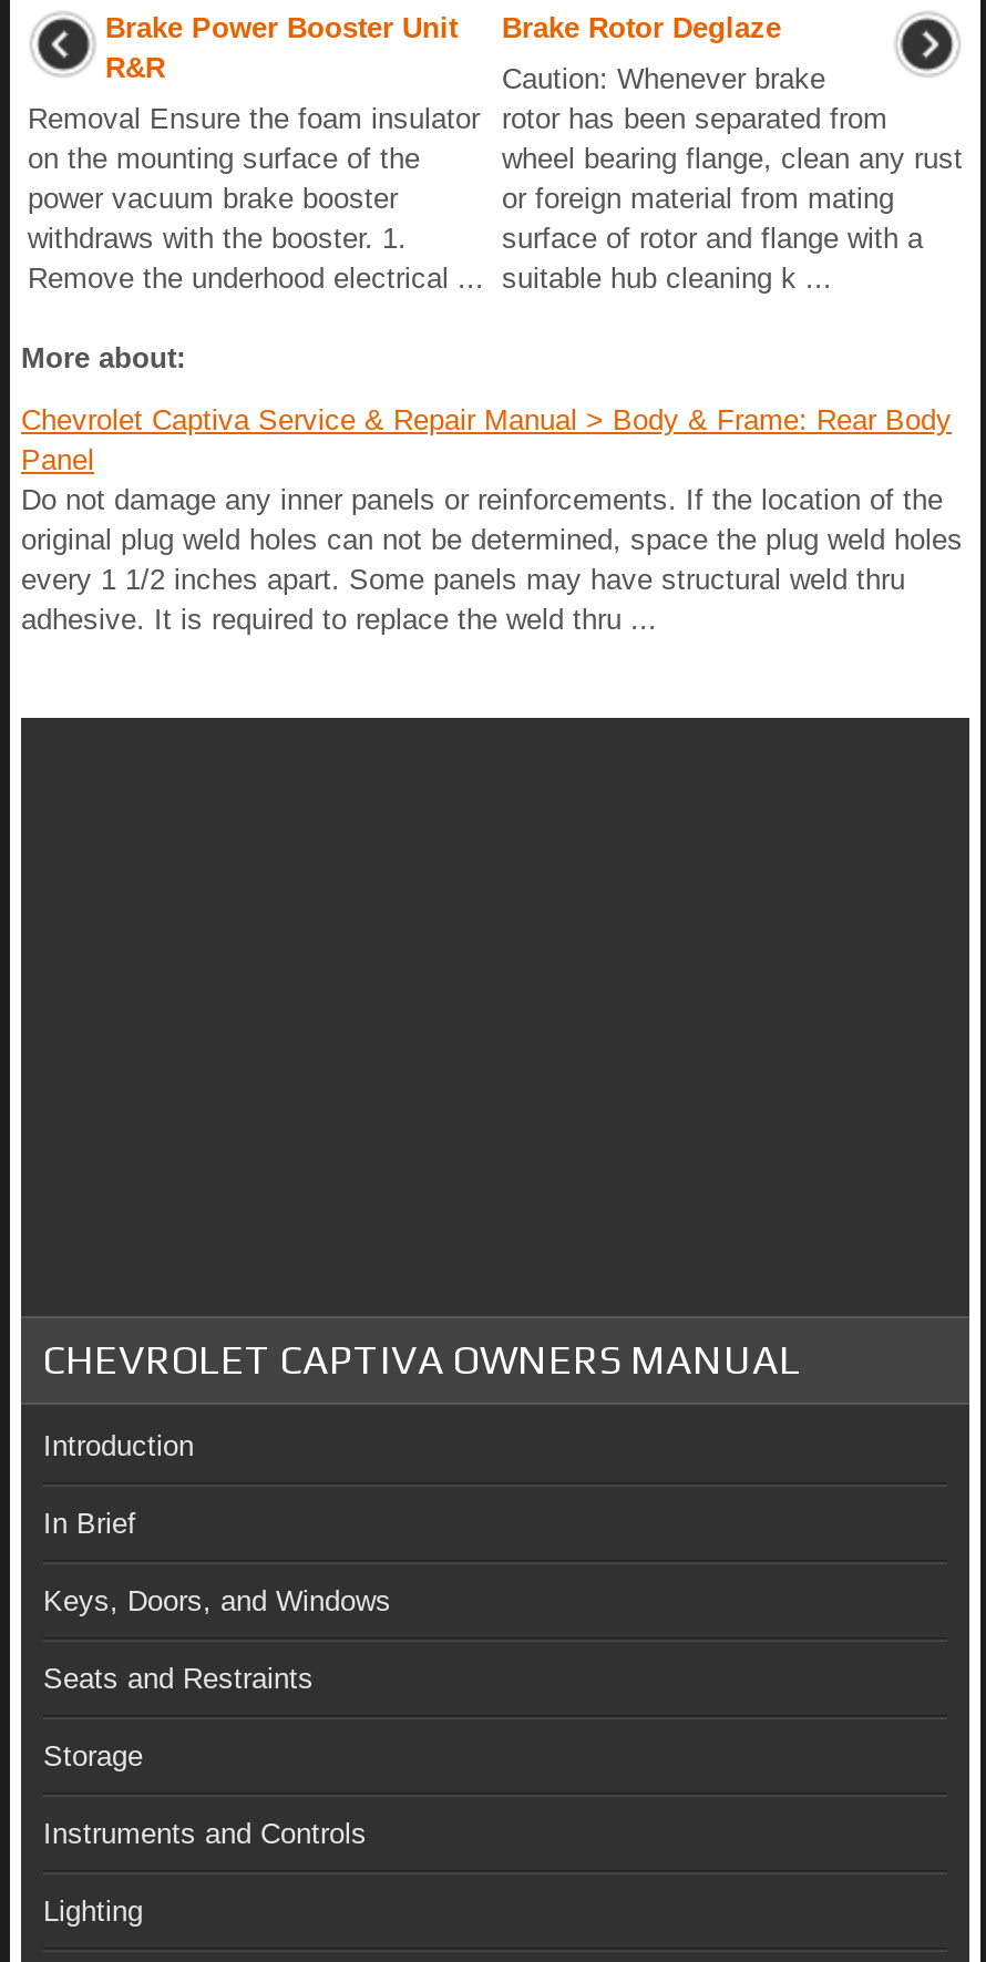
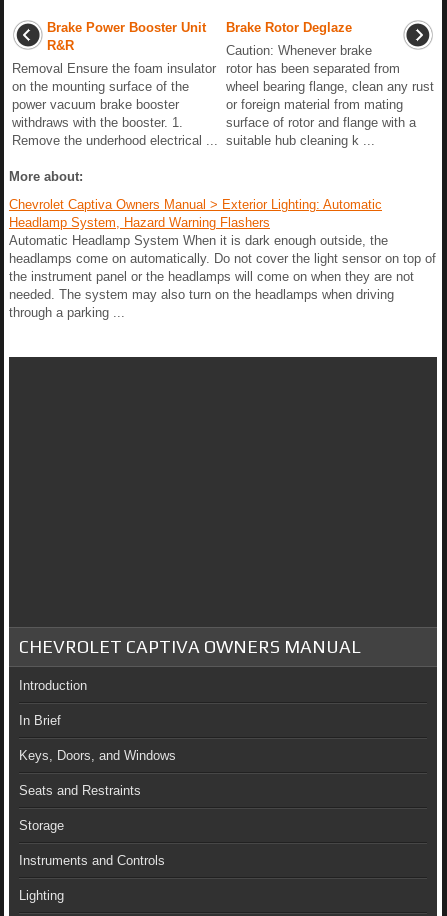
- Chevrolet Captiva Service & Repair Manual > Body & Frame: Rear Body
- Panel
- Do not damage any inner panels or reinforcements. If the location of the
- original plug weld holes can not be determined, space the plug weld holes
- every 1 1/2 inches apart. Some panels may have structural weld thru
- adhesive. It is required to replace the weld thru ...
+ Chevrolet Captiva Owners Manual > Exterior Lighting: Automatic
+ Headlamp System, Hazard Warning Flashers
+ Automatic Headlamp System When it is dark enough outside, the
+ headlamps come on automatically. Do not cover the light sensor on top of
+ the instrument panel or the headlamps will come on when they are not
+ needed. The system may also turn on the headlamps when driving
+ through a parking ...
